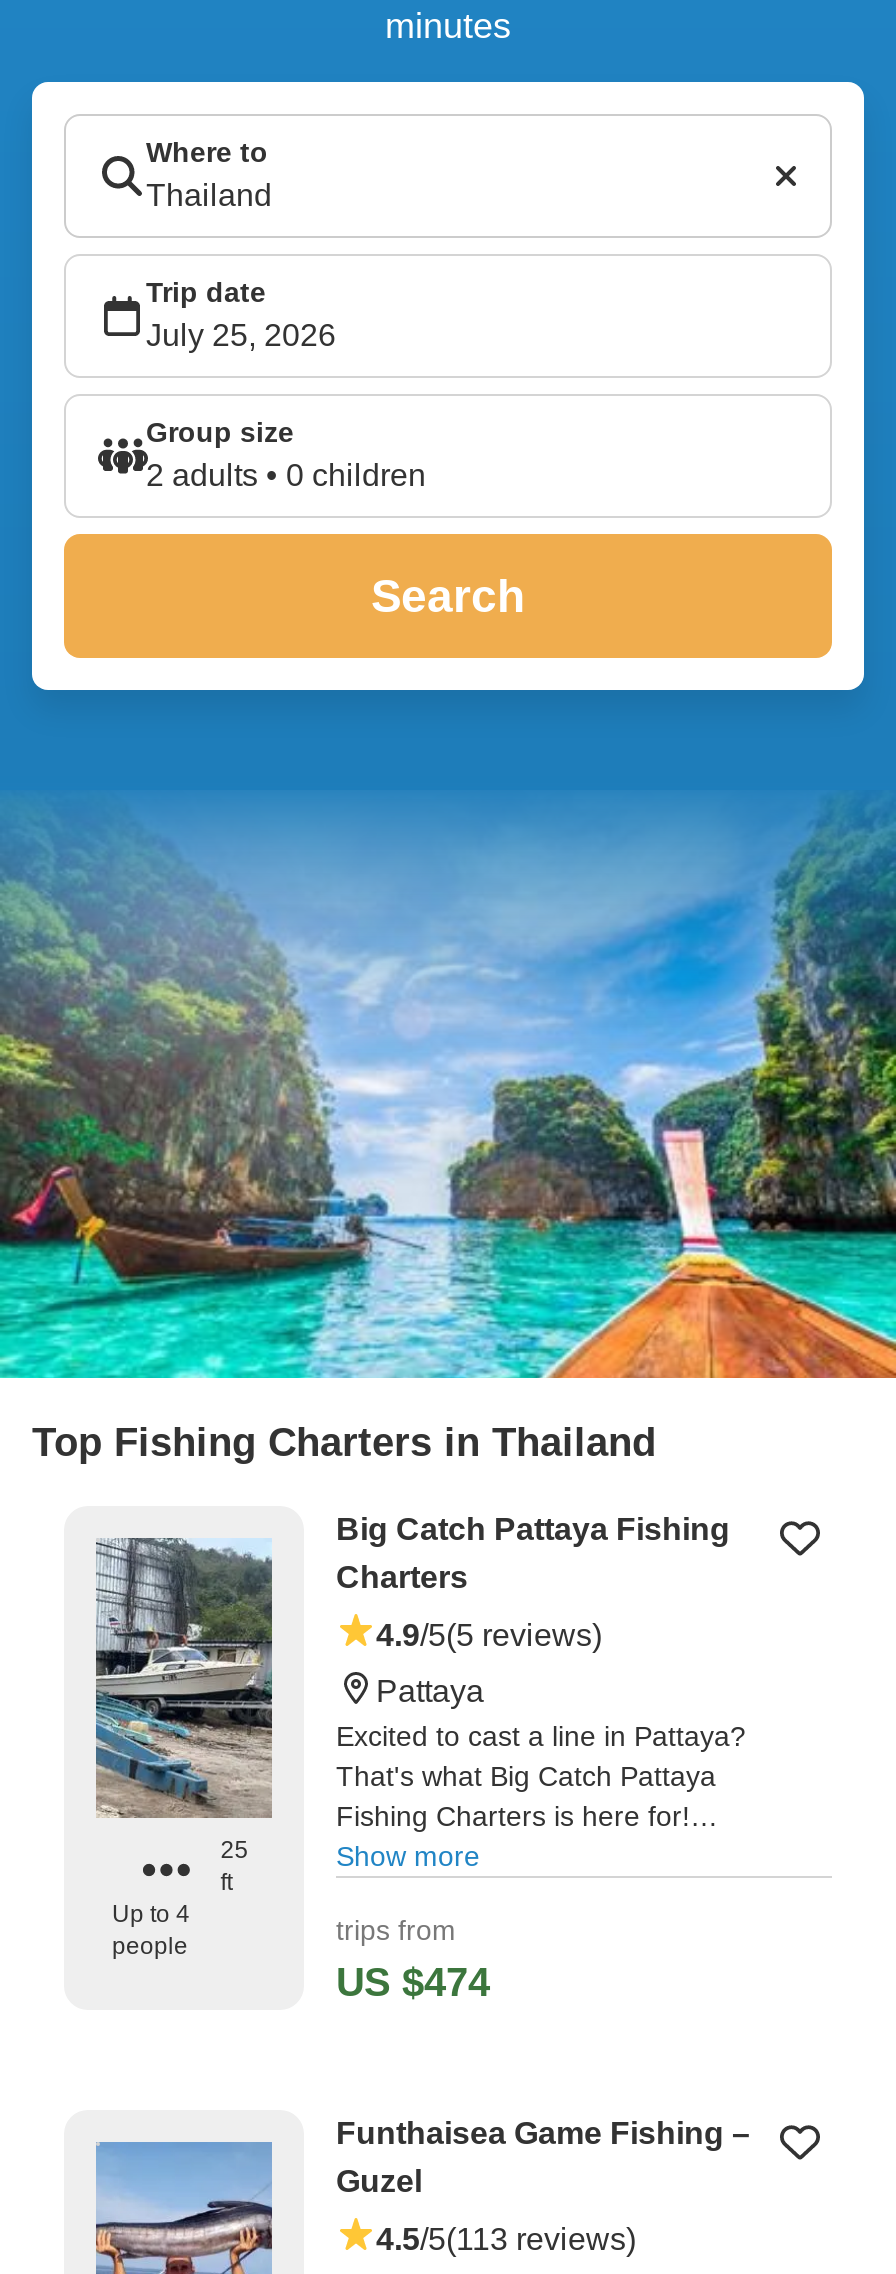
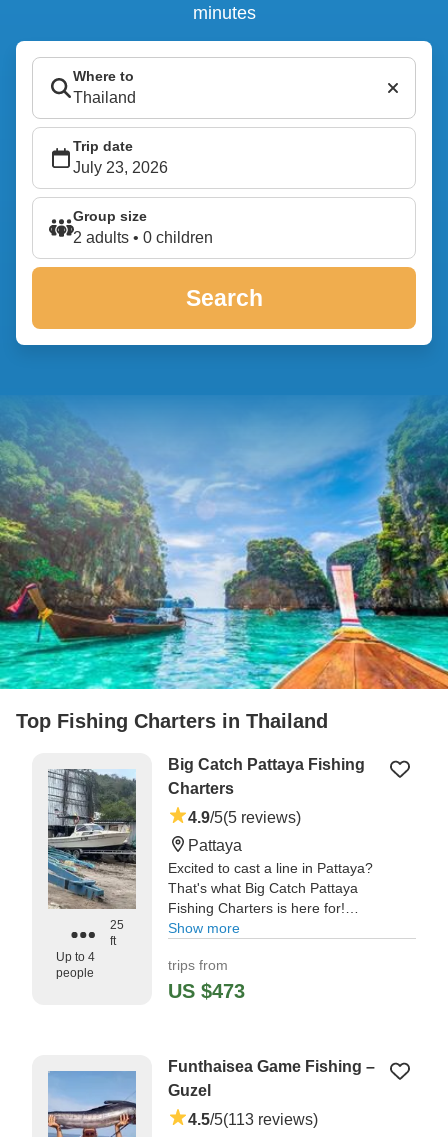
- US $474
+ US $473
